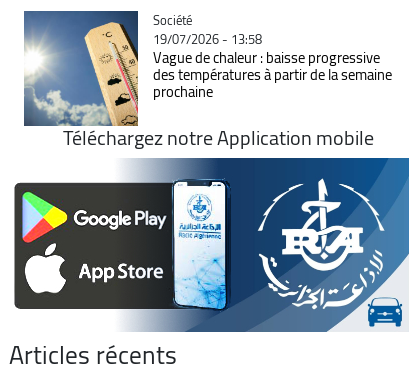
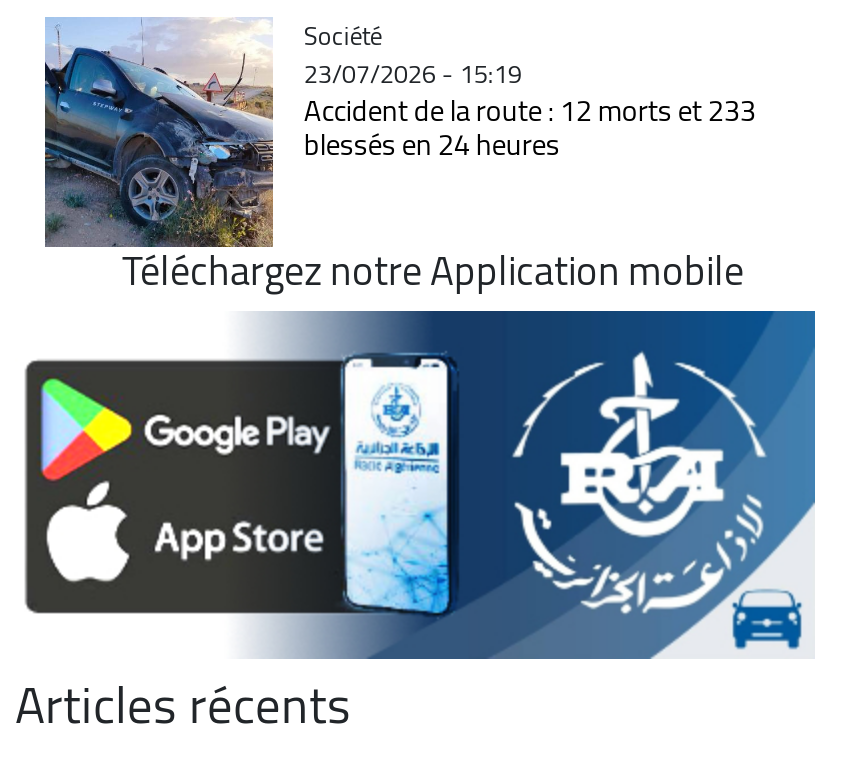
- [image]
- 19/07/2026 - 13:58
- Vague de chaleur : baisse progressive
- des températures à partir de la semaine
- prochaine
+ [image]
+ 23/07/2026 - 15:19
+ Accident de la route : 12 morts et 233
+ blessés en 24 heures
